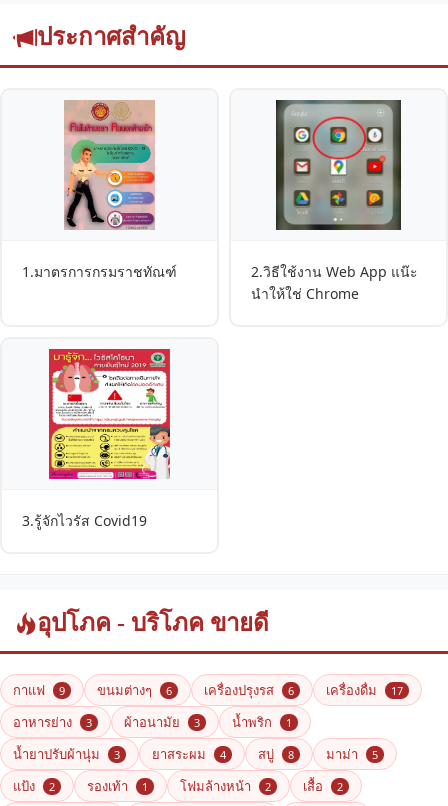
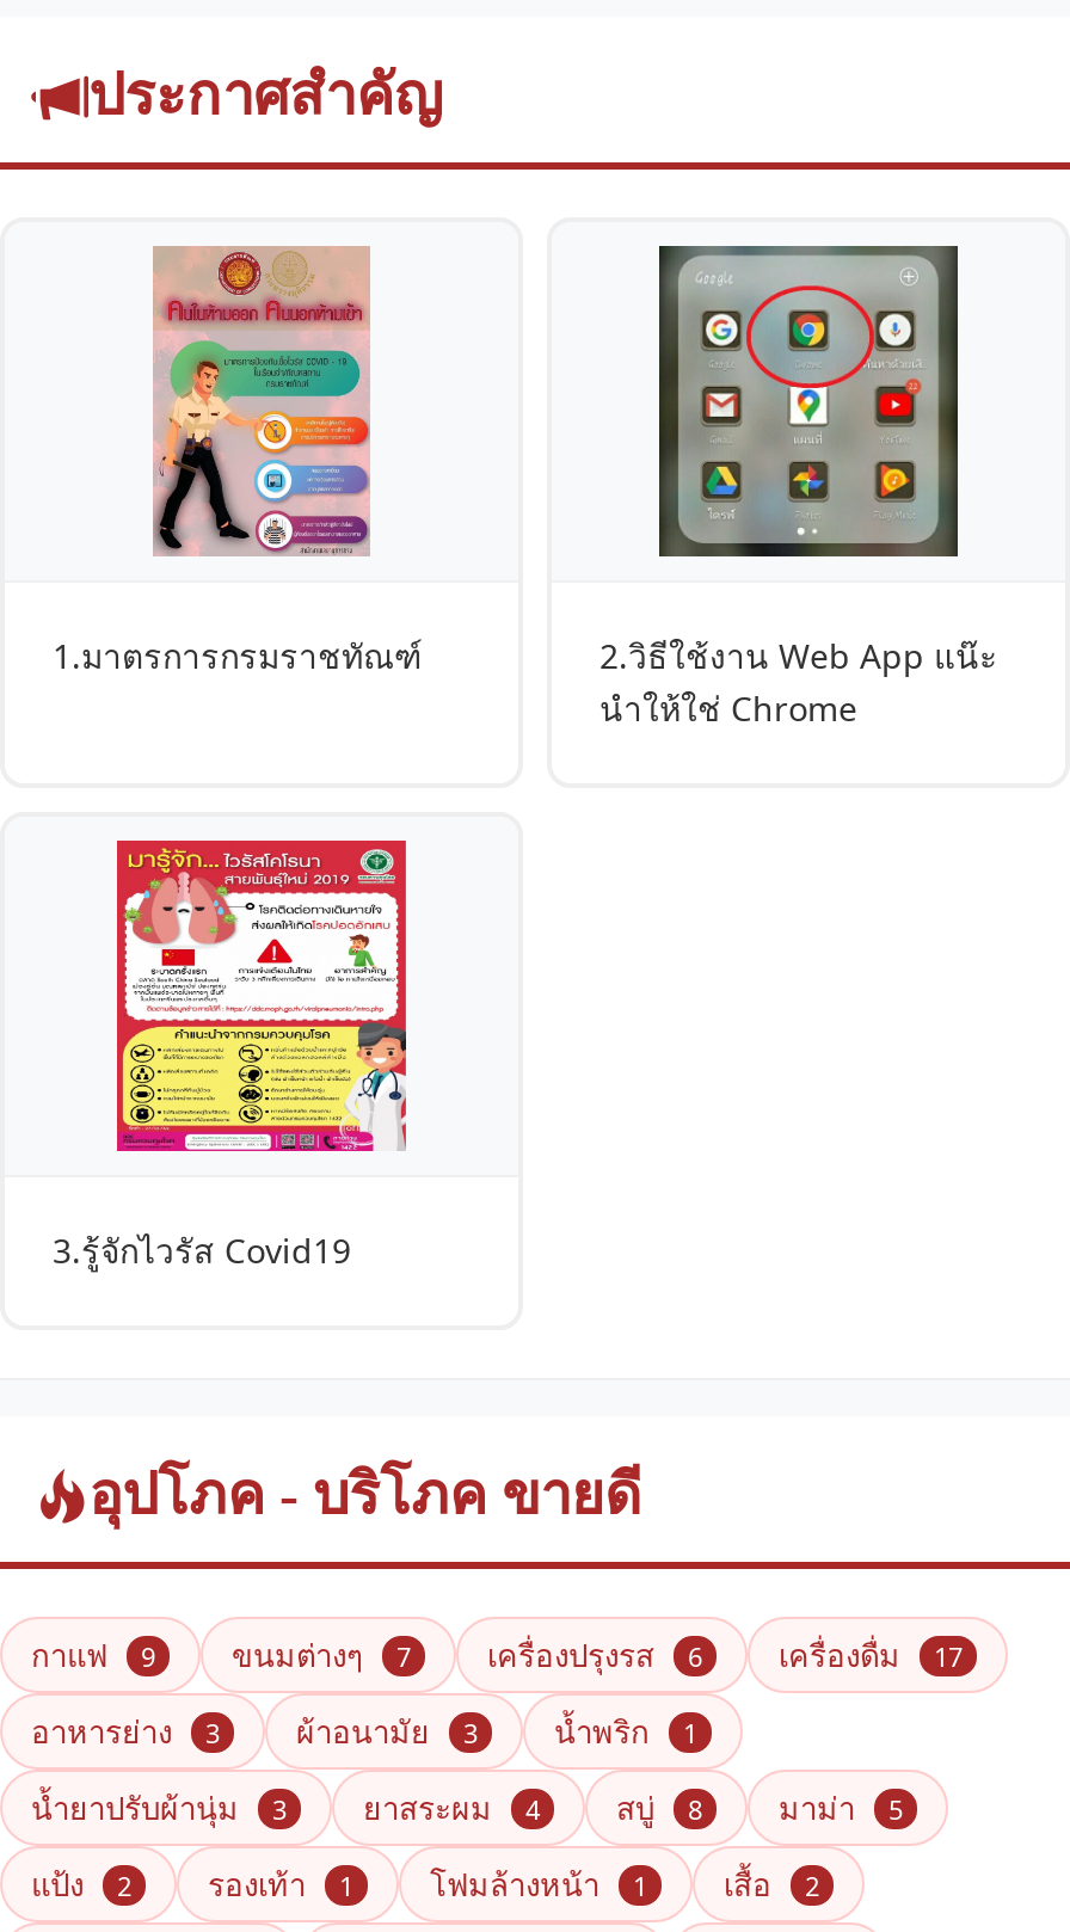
- ขนมต่างๆ 6
+ ขนมต่างๆ 7

- โฟมล้างหน้า 2
+ โฟมล้างหน้า 1
